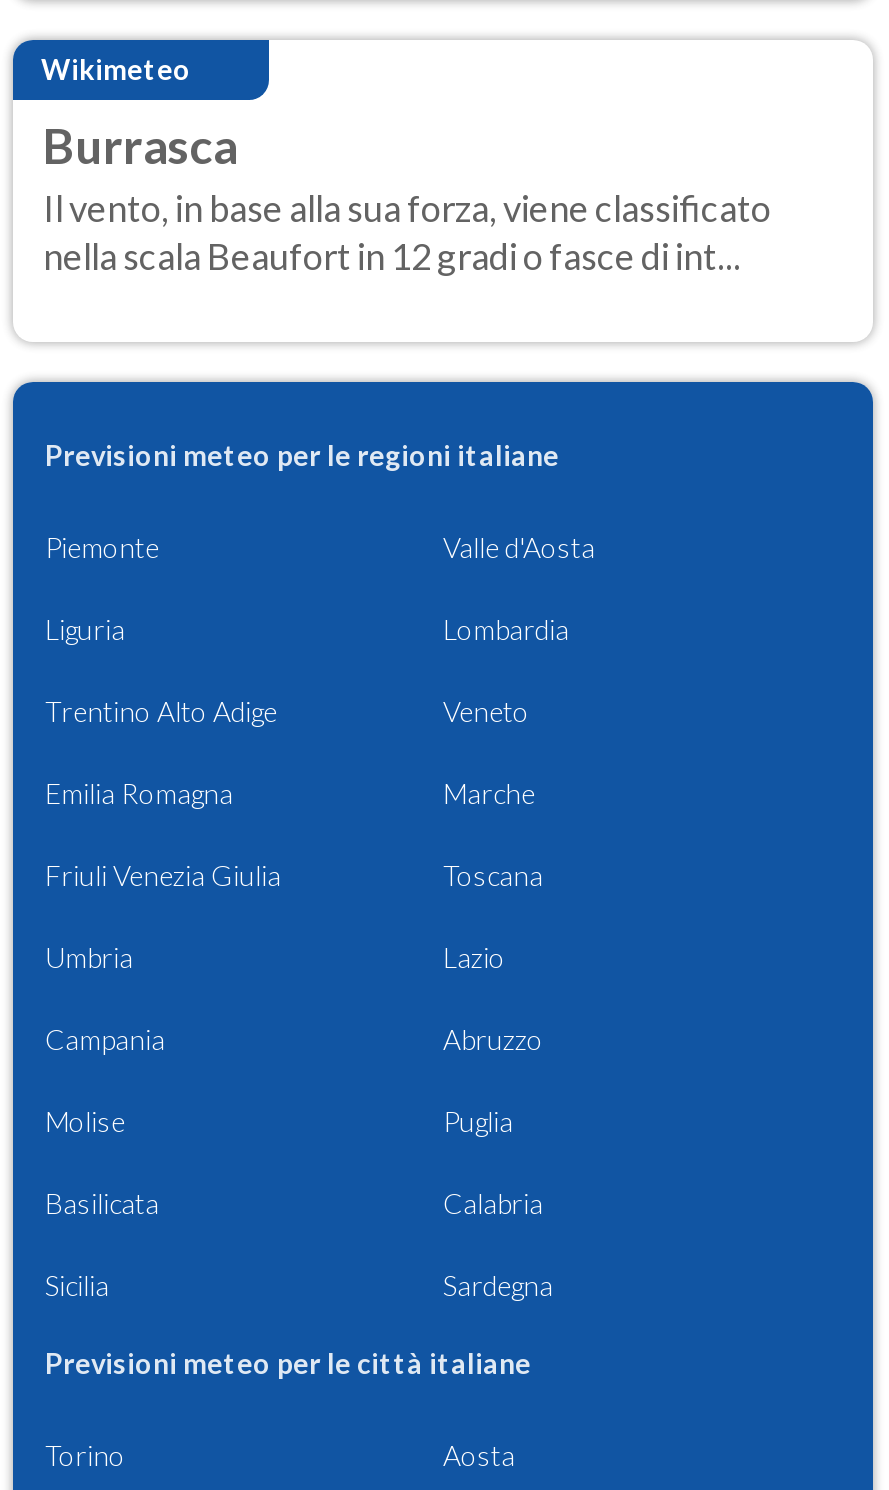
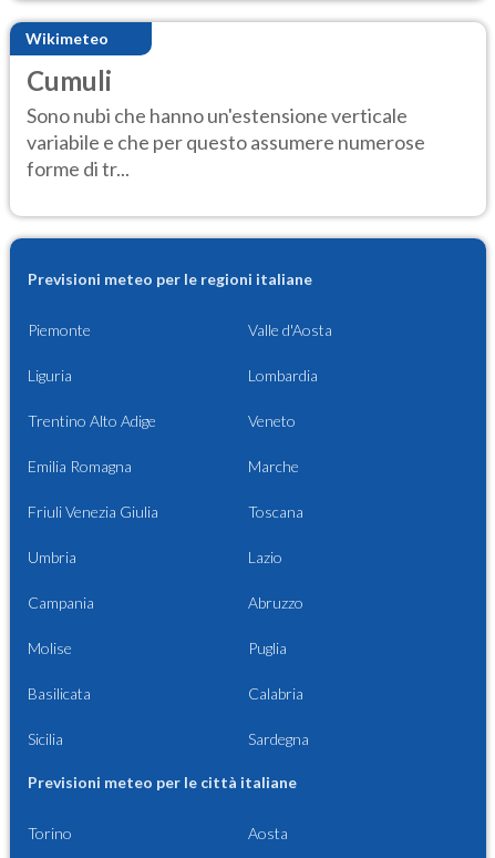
- Burrasca
- Il vento, in base alla sua forza, viene classificato
- nella scala Beaufort in 12 gradi o fasce di int...
+ Cumuli
+ Sono nubi che hanno un'estensione verticale
+ variabile e che per questo assumere numerose
+ forme di tr...
